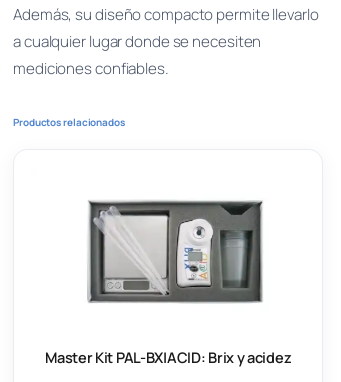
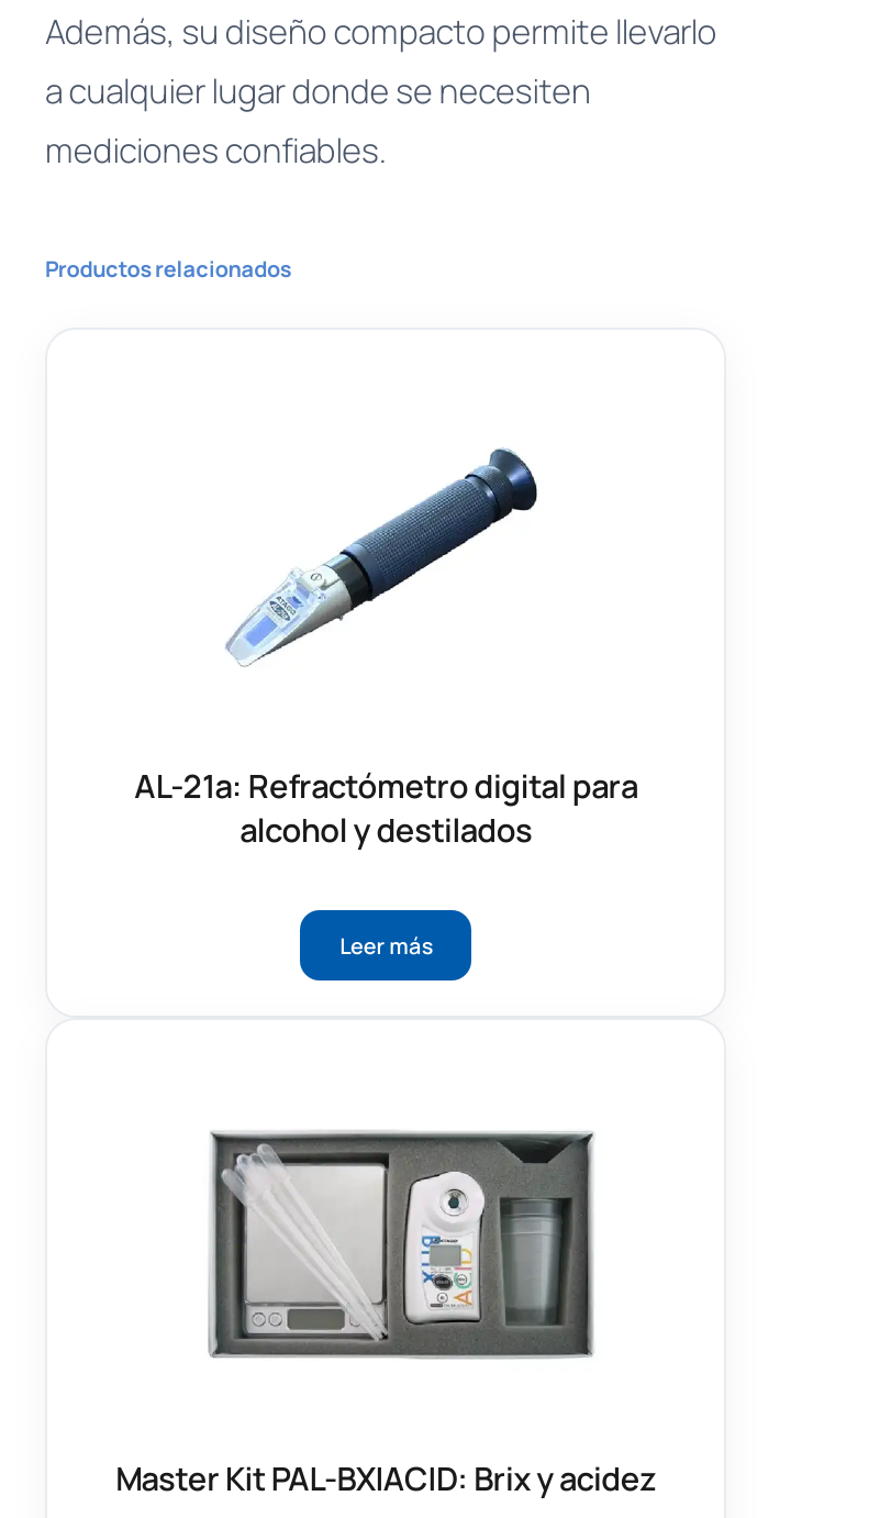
+ AL-21a: Refractómetro digital para
+ alcohol y destilados
+ Leer más

+ [image]
